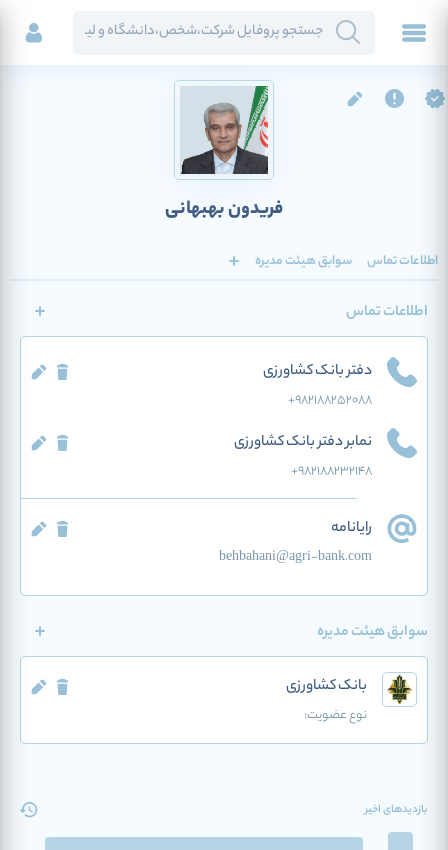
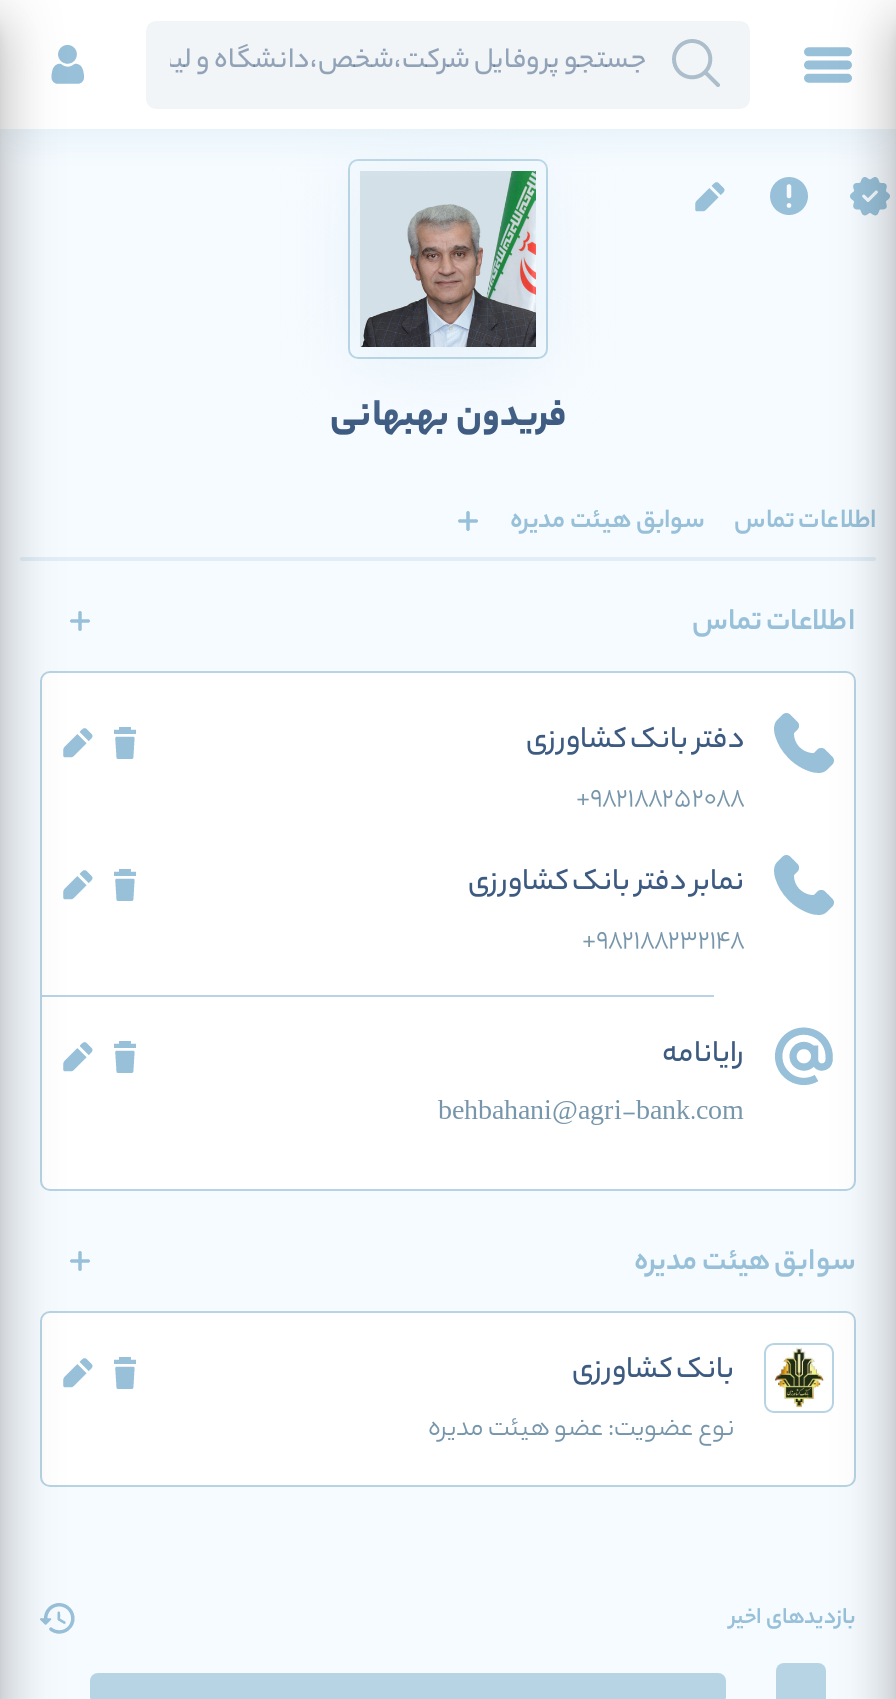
- نوع عضویت:
+ نوع عضویت: عضو هیئت مدیره
